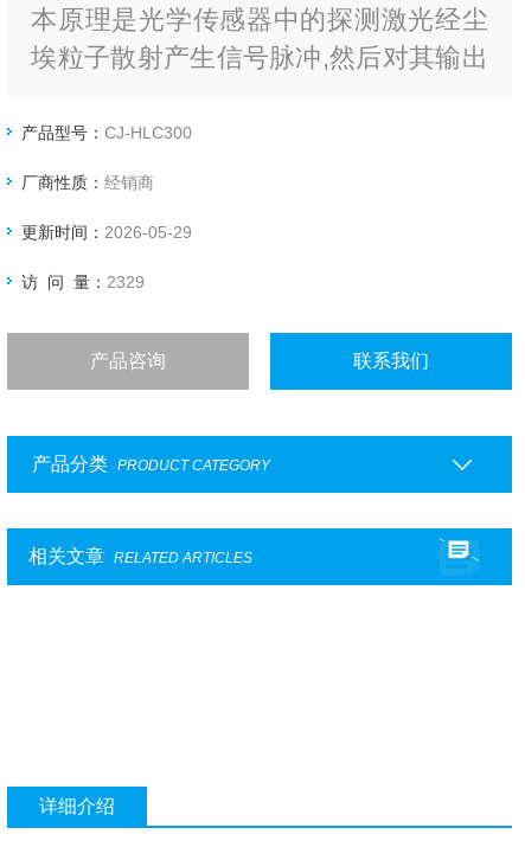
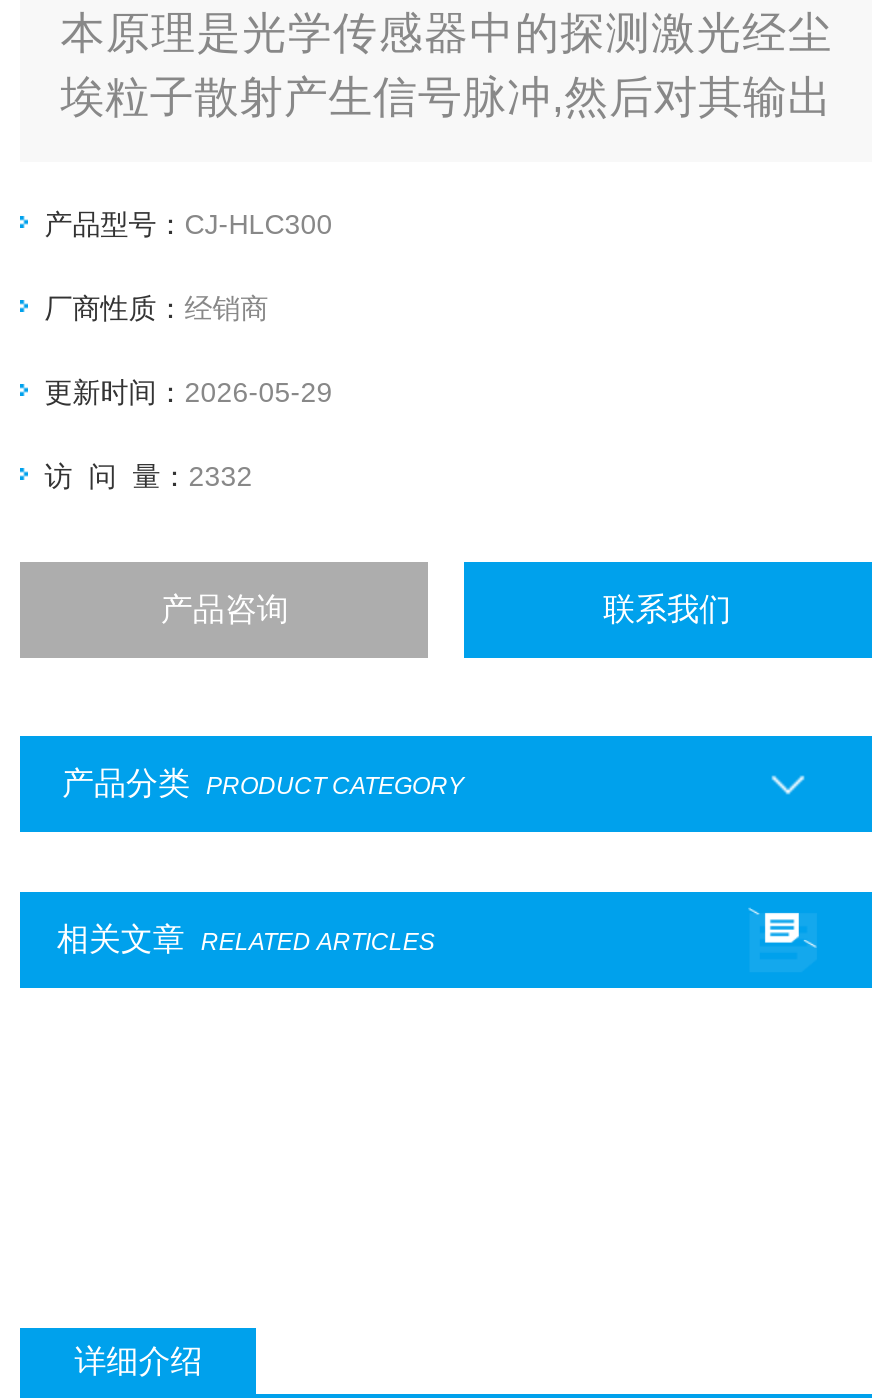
- 访 问 量：2329
+ 访 问 量：2332
